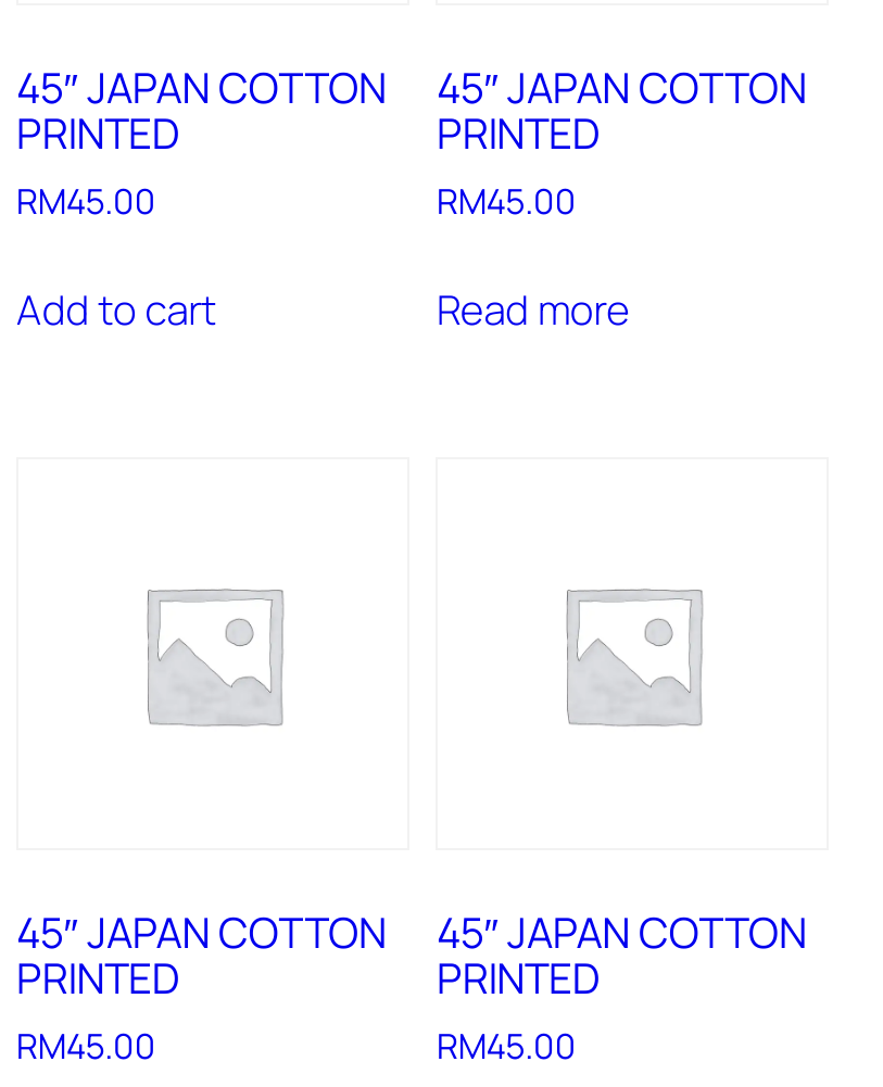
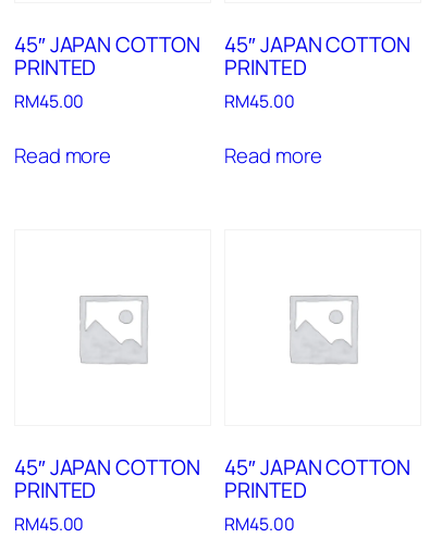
- Add to cart
+ Read more
